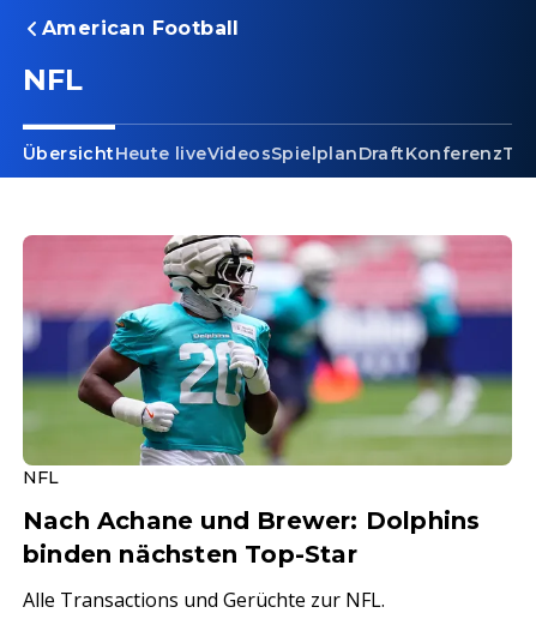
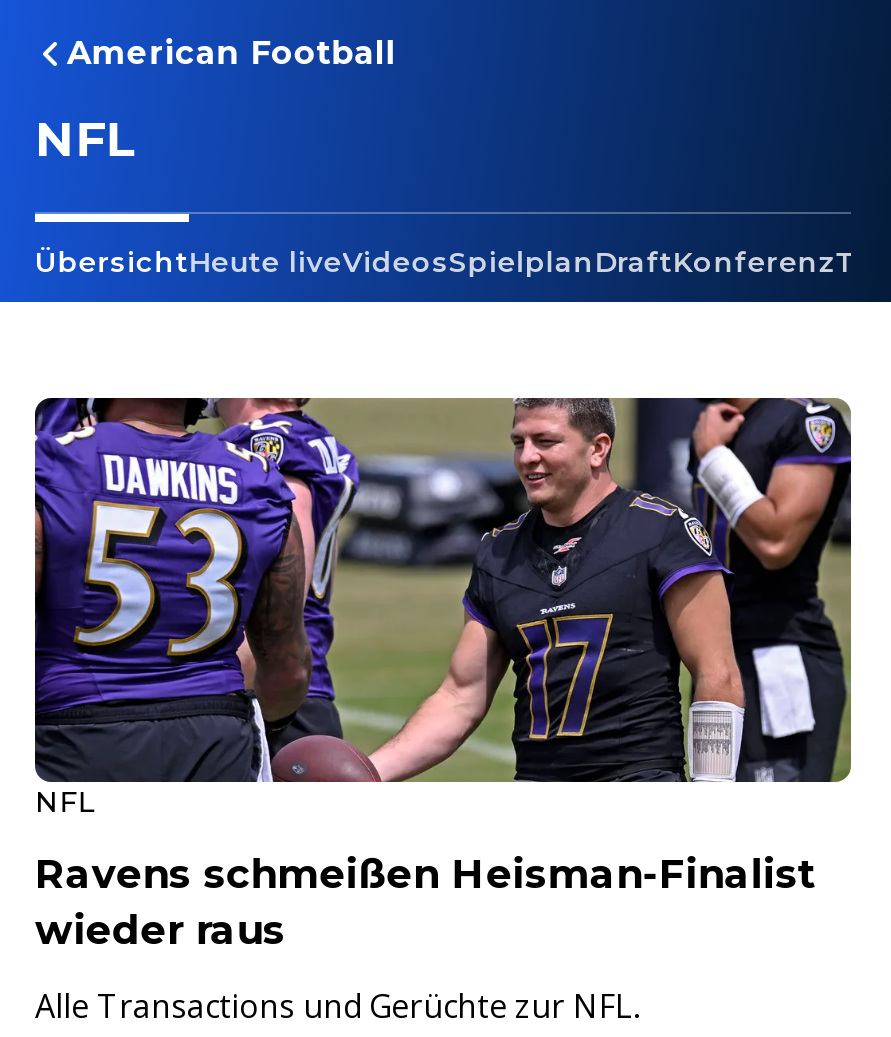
- [image]
- Nach Achane und Brewer: Dolphins
- binden nächsten Top-Star
+ [image]
+ Ravens schmeißen Heisman-Finalist
+ wieder raus
